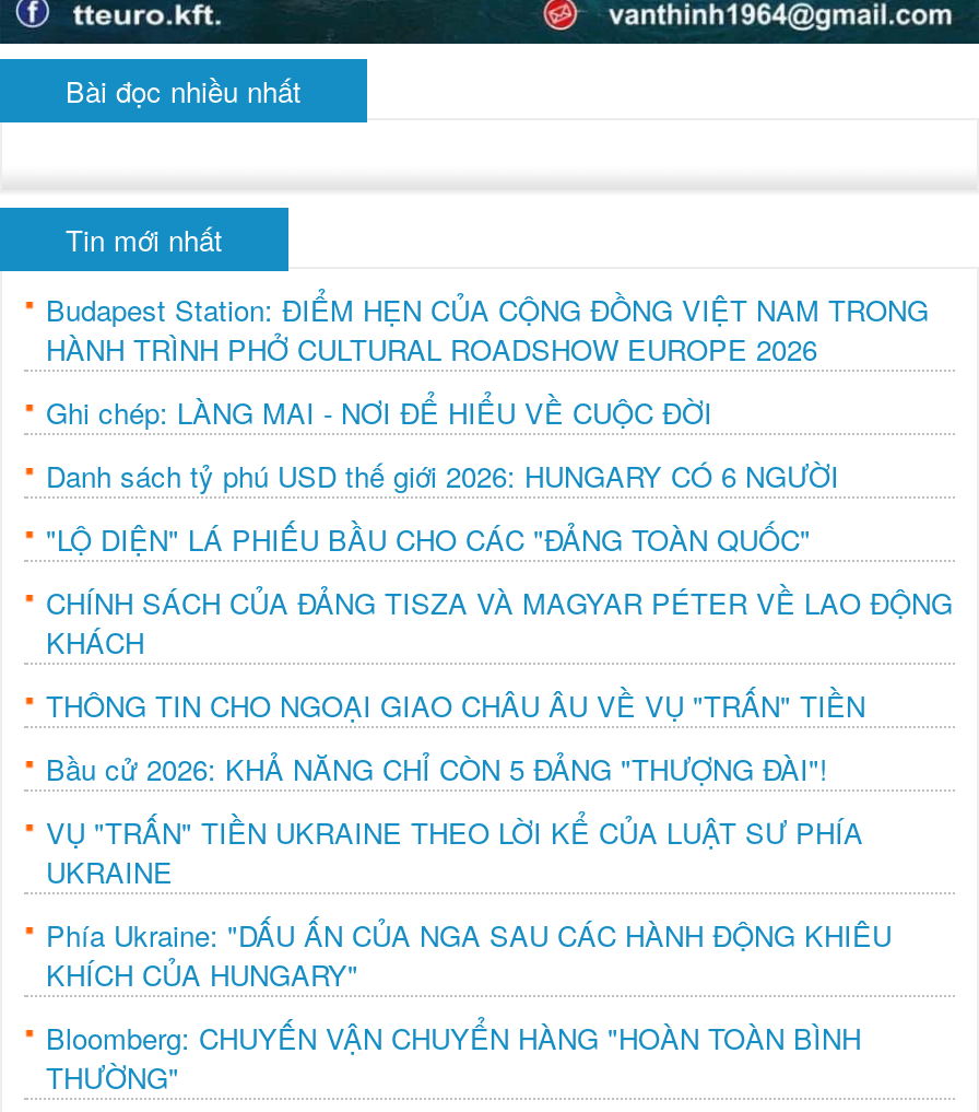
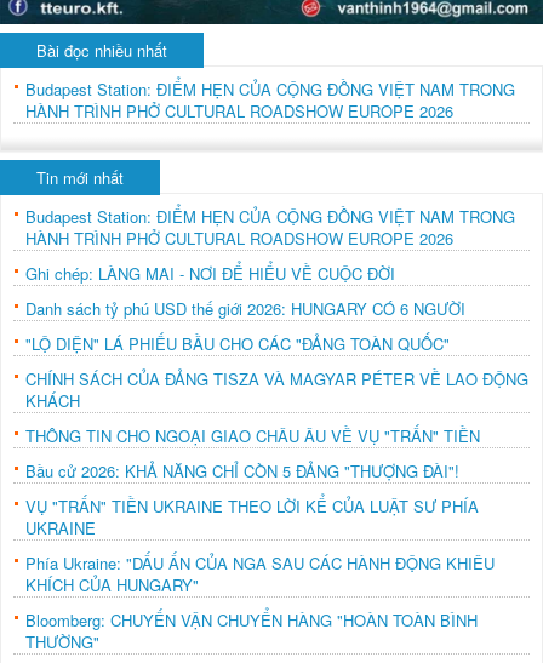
+ Budapest Station: ĐIỂM HẸN CỦA CỘNG ĐỒNG VIỆT NAM TRONG
+ HÀNH TRÌNH PHỞ CULTURAL ROADSHOW EUROPE 2026
